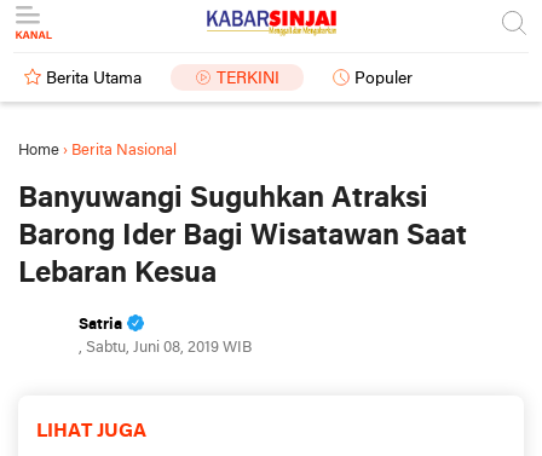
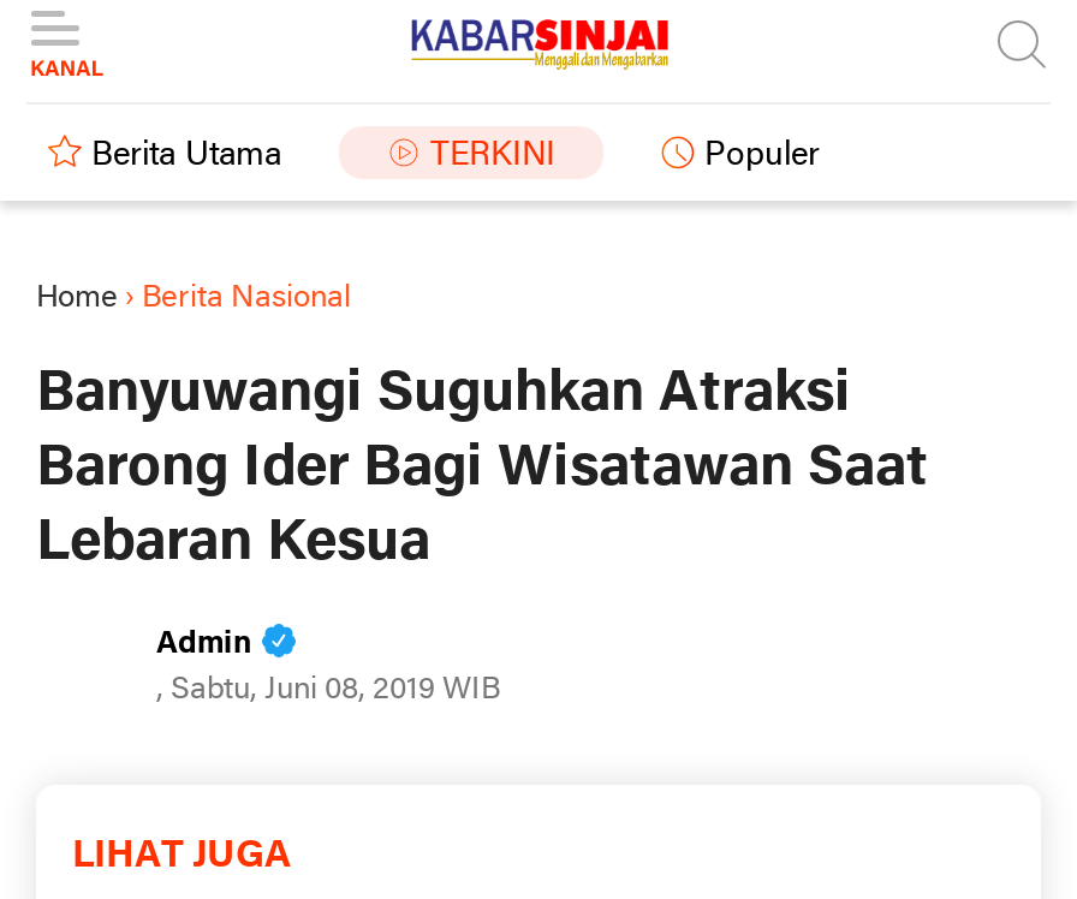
- Satria
+ Admin
